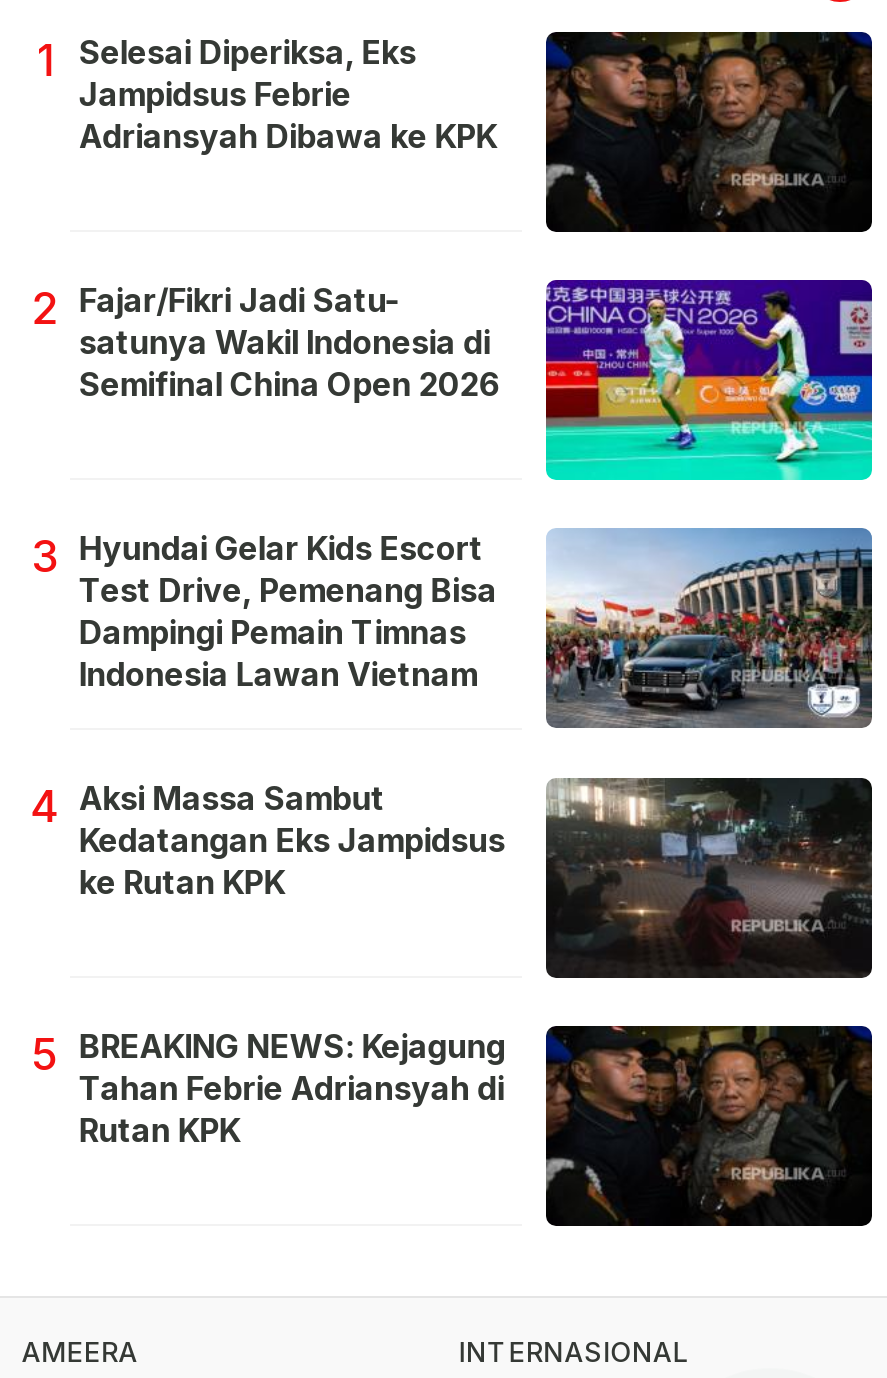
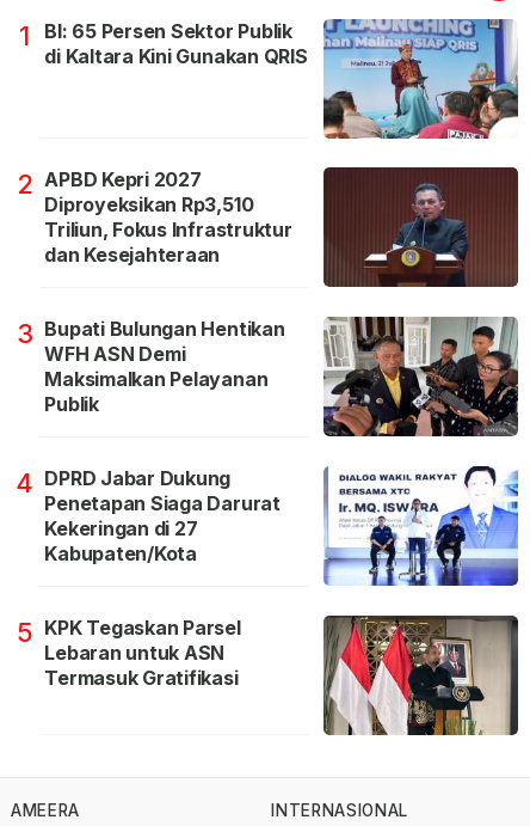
- [image]
- Selesai Diperiksa, Eks
- Jampidsus Febrie
- Adriansyah Dibawa ke KPK
+ [image]
+ BI: 65 Persen Sektor Publik
+ di Kaltara Kini Gunakan QRIS

- [image]
- 2 Fajar/Fikri Jadi Satu-
- satunya Wakil Indonesia di
- Semifinal China Open 2026
+ [image]
+ 2 APBD Kepri 2027
+ Diproyeksikan Rp3,510
+ Triliun, Fokus Infrastruktur
+ dan Kesejahteraan

- [image]
- 3 Hyundai Gelar Kids Escort
- Test Drive, Pemenang Bisa
- Dampingi Pemain Timnas
- Indonesia Lawan Vietnam
+ [image]
+ 3 Bupati Bulungan Hentikan
+ WFH ASN Demi
+ Maksimalkan Pelayanan
+ Publik

- [image]
- 4 Aksi Massa Sambut
- Kedatangan Eks Jampidsus
- ke Rutan KPK
+ [image]
+ 4 DPRD Jabar Dukung
+ Penetapan Siaga Darurat
+ Kekeringan di 27
+ Kabupaten/Kota

- 5 BREAKING NEWS: Kejagung
- Tahan Febrie Adriansyah di
- Rutan KPK
+ 5 KPK Tegaskan Parsel
+ Lebaran untuk ASN
+ Termasuk Gratifikasi

- [image]
+ [image]
